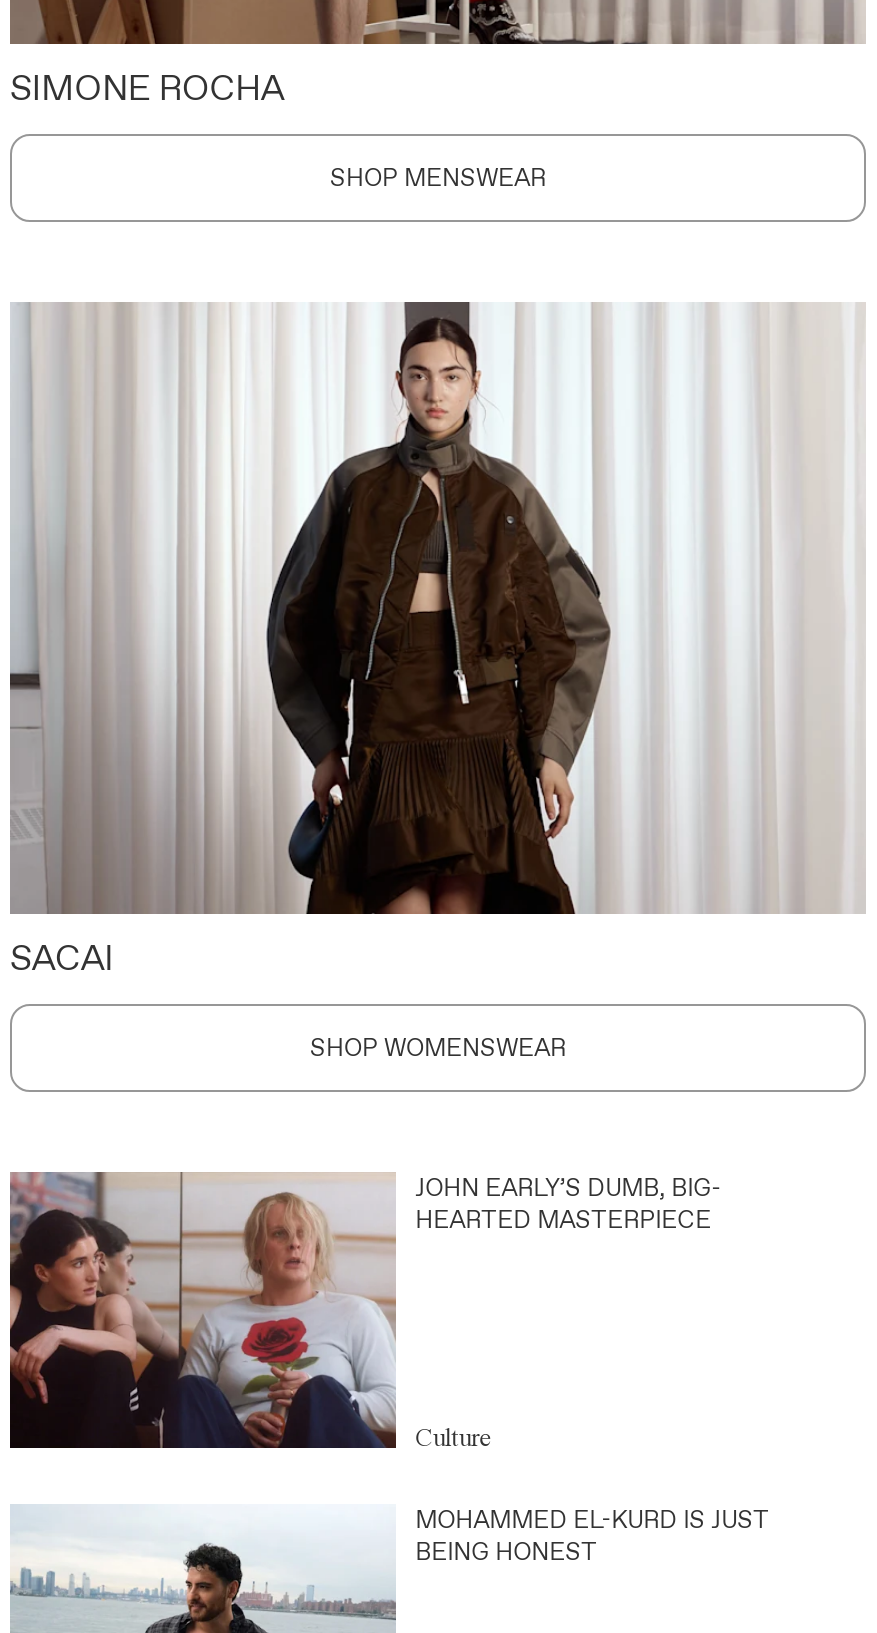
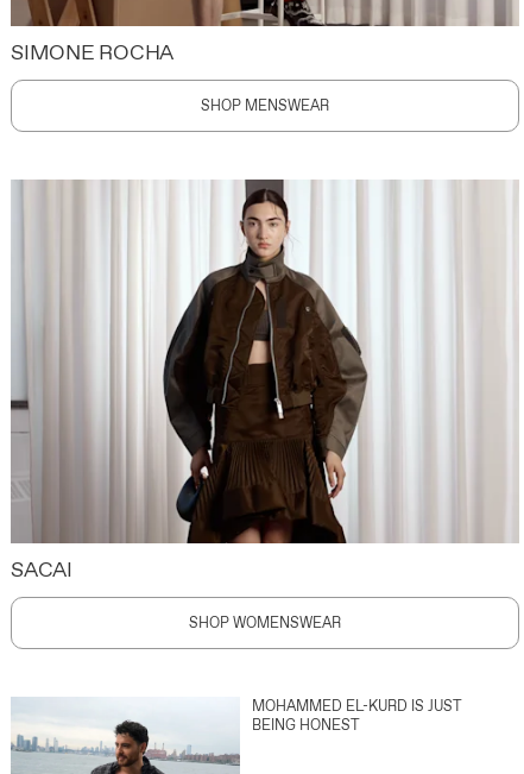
- [image]
- JOHN EARLY’S DUMB, BIG-
- HEARTED MASTERPIECE

- Culture
